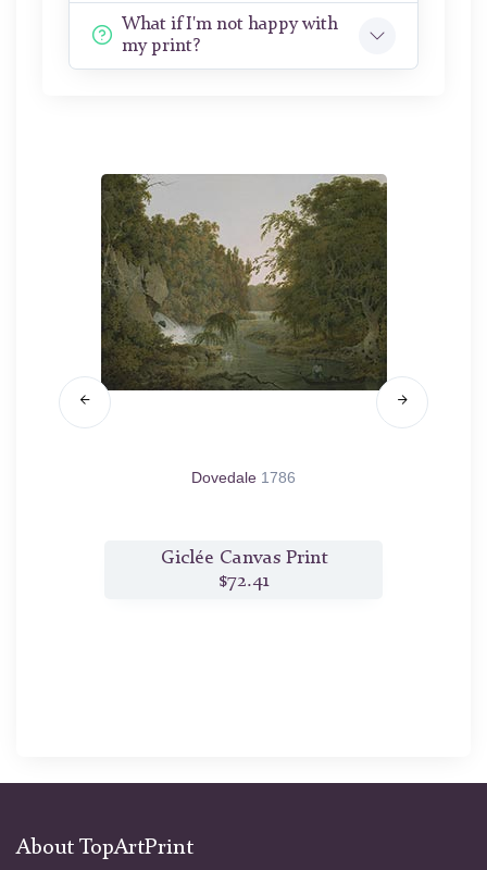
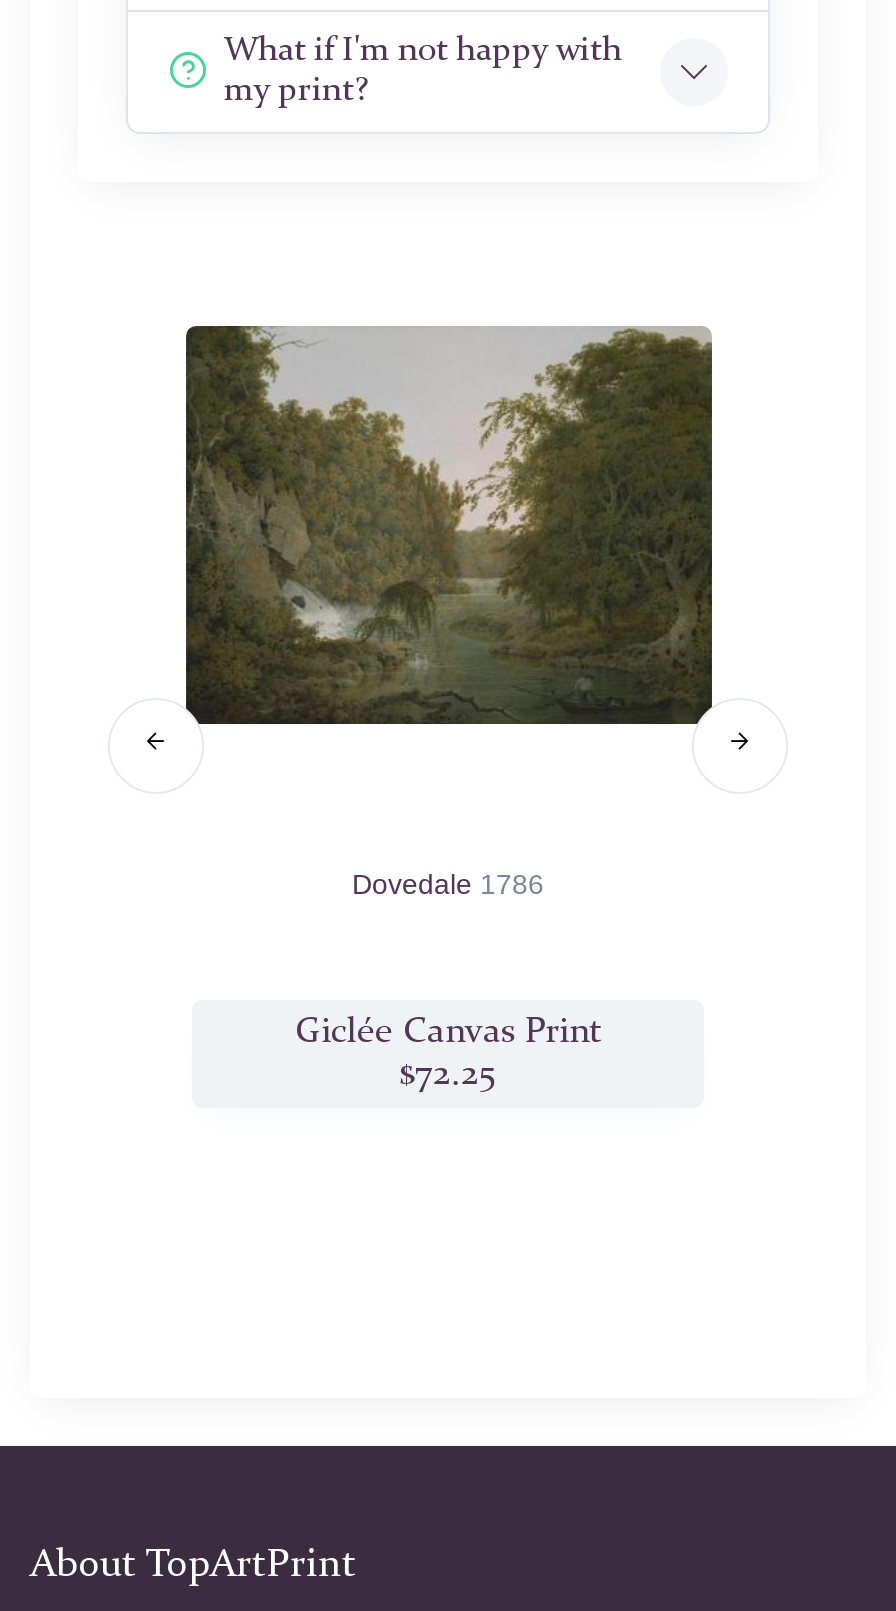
- $72.41
+ $72.25
